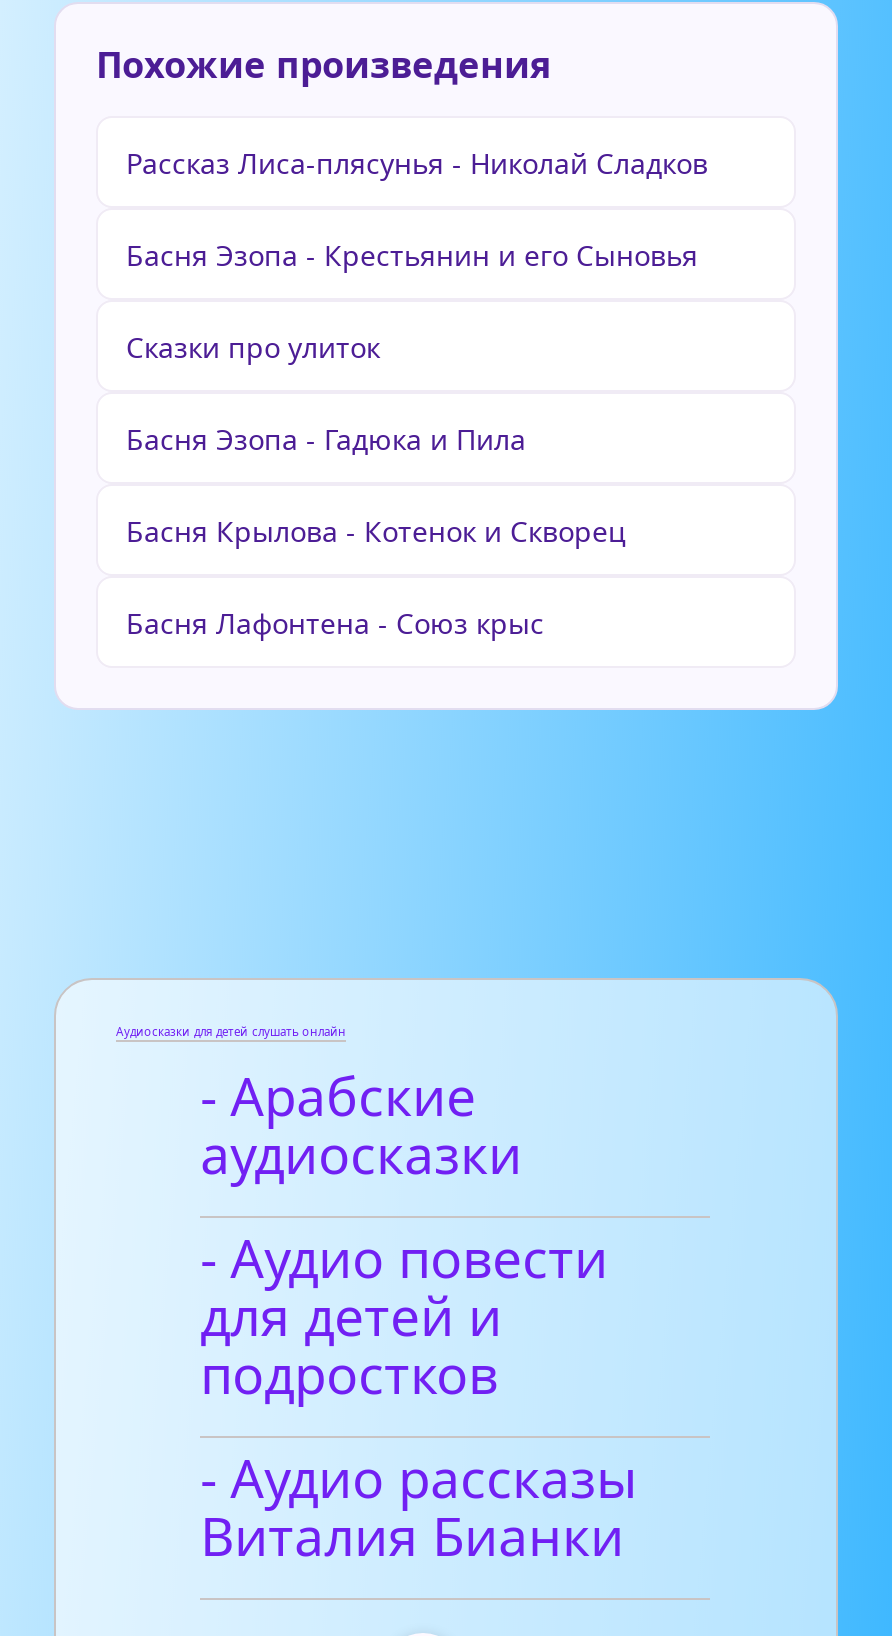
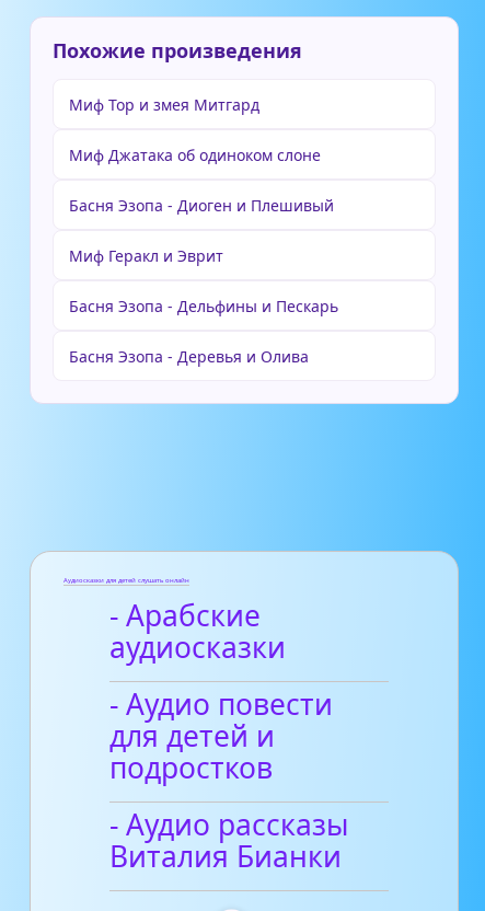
- Рассказ Лиса-плясунья - Николай Сладков
+ Миф Тор и змея Митгард

- Басня Эзопа - Крестьянин и его Сыновья
+ Миф Джатака об одиноком слоне

- Сказки про улиток
+ Басня Эзопа - Диоген и Плешивый

- Басня Эзопа - Гадюка и Пила
+ Миф Геракл и Эврит

- Басня Крылова - Котенок и Скворец
+ Басня Эзопа - Дельфины и Пескарь

- Басня Лафонтена - Союз крыс
+ Басня Эзопа - Деревья и Олива
